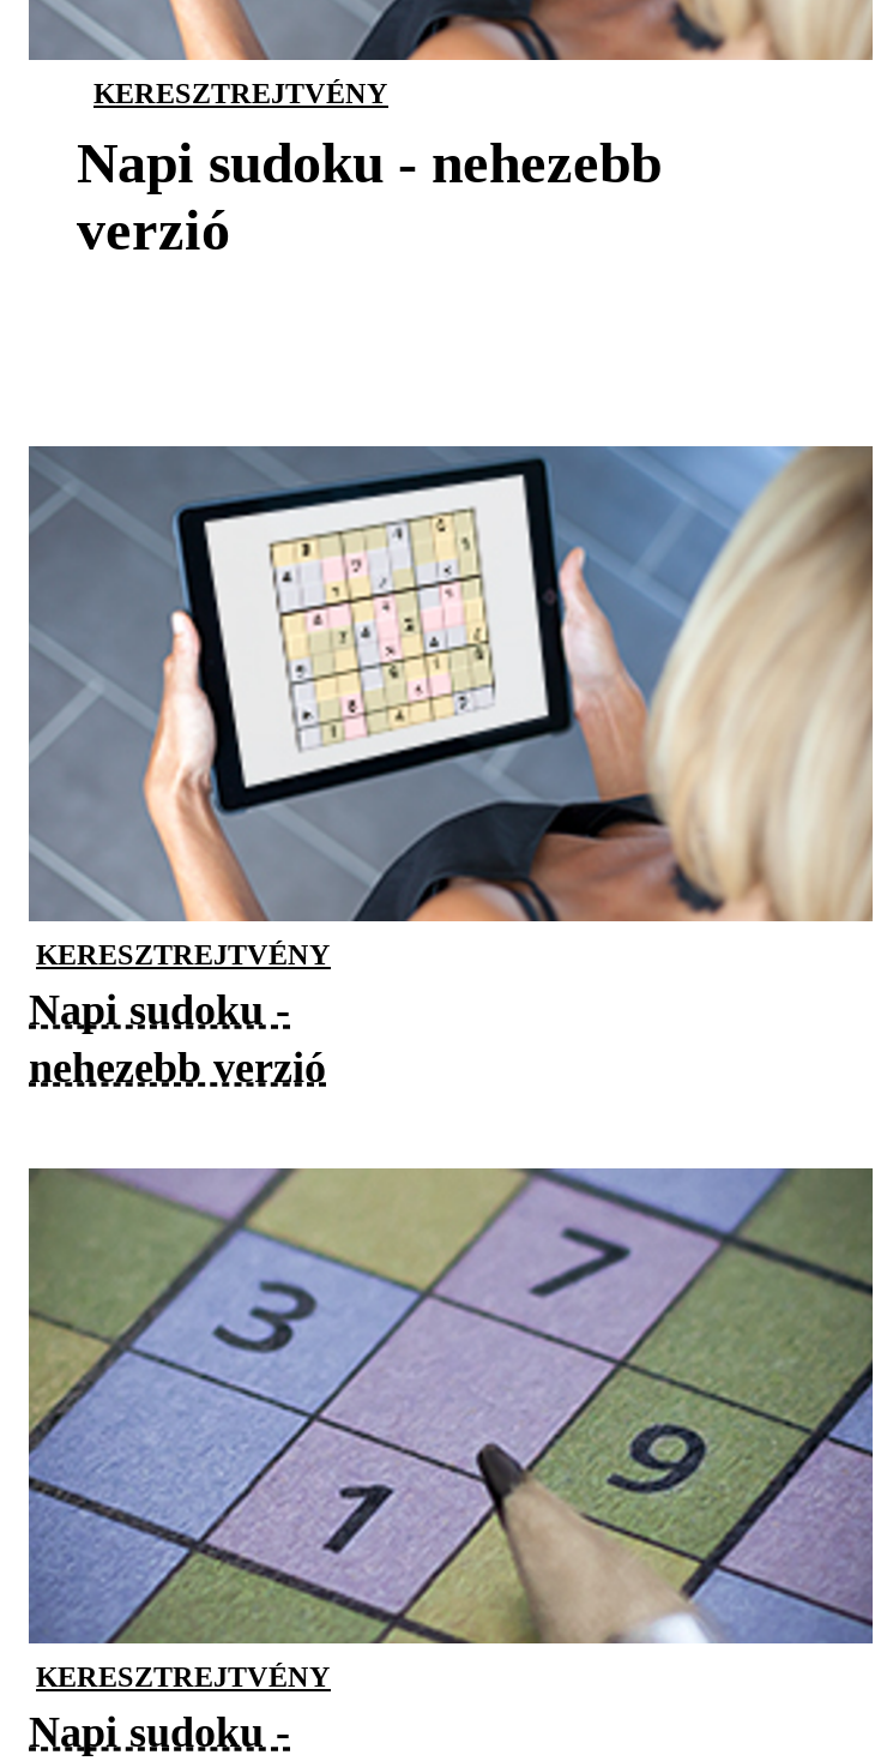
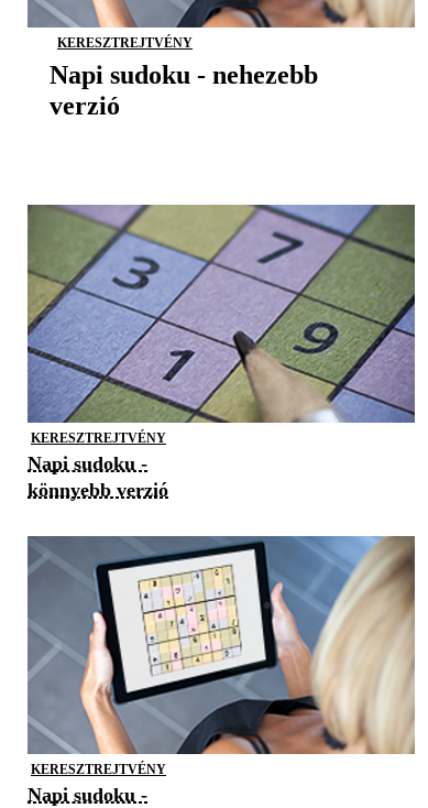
moved down: [image]

- nehezebb verzió
+ könnyebb verzió

moved up: [image]
